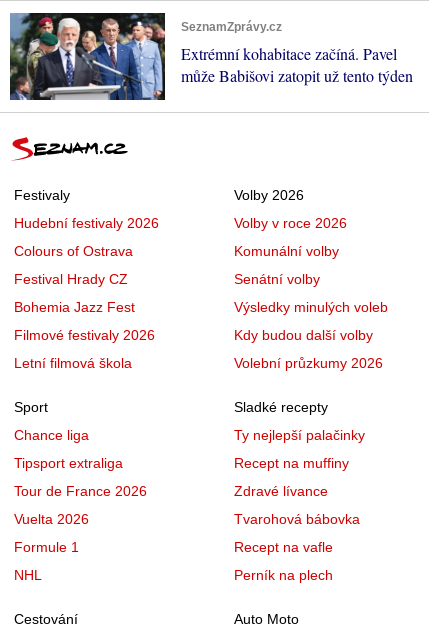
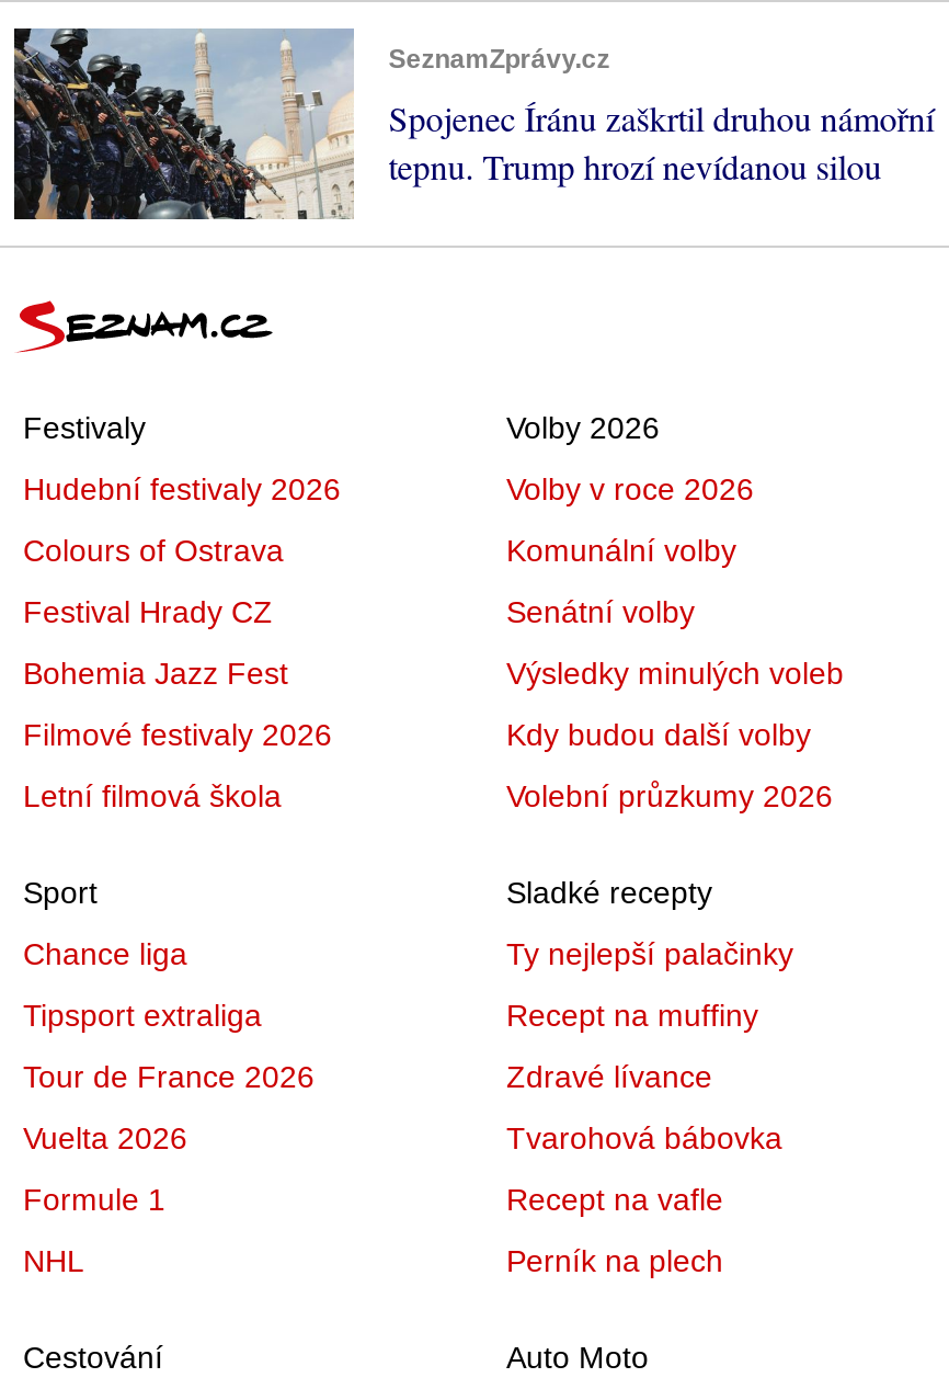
- [image]
- Extrémní kohabitace začíná. Pavel
- může Babišovi zatopit už tento týden
+ [image]
+ Spojenec Íránu zaškrtil druhou námořní
+ tepnu. Trump hrozí nevídanou silou
